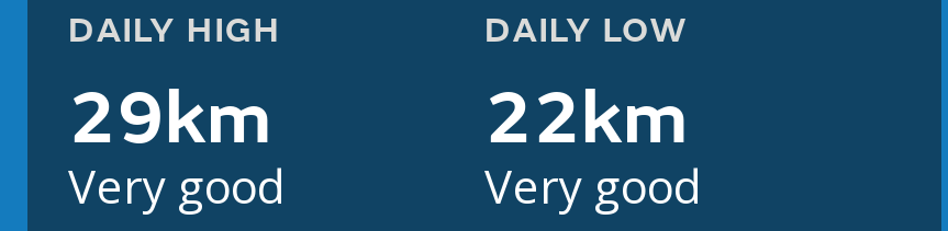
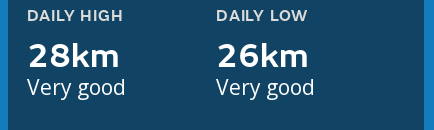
- 29km
+ 28km

- 22km
+ 26km
